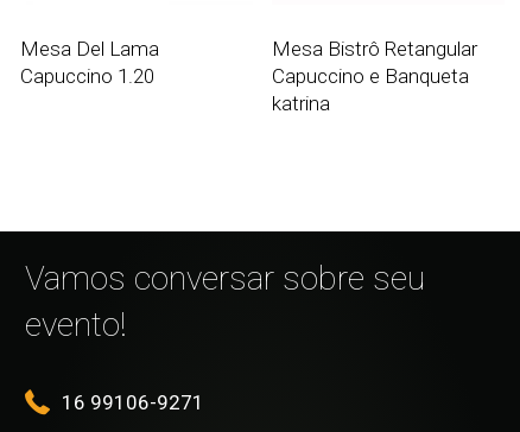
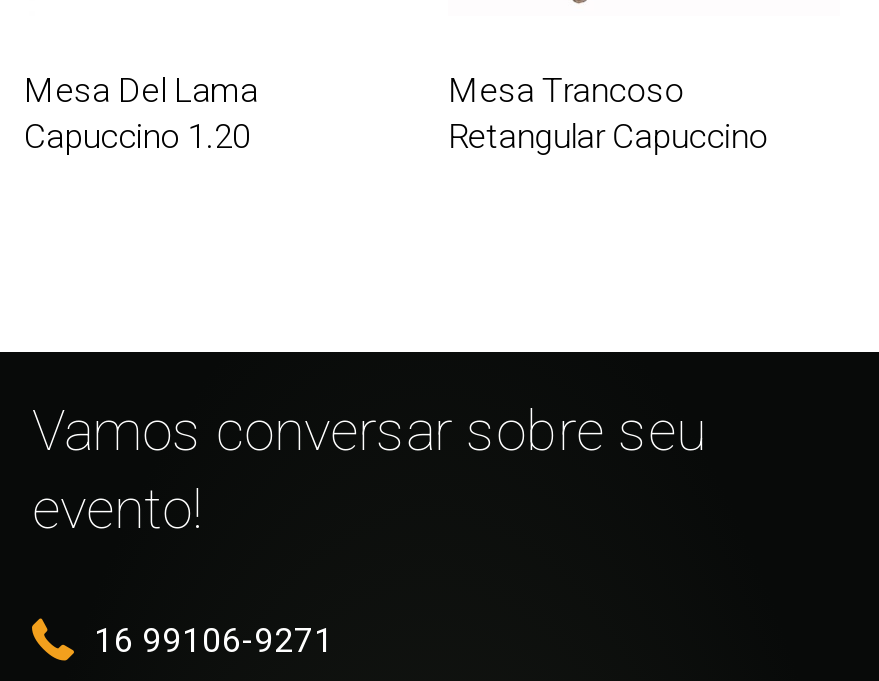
- Mesa Bistrô Retangular
- Capuccino e Banqueta
- katrina
+ Mesa Trancoso
+ Retangular Capuccino
